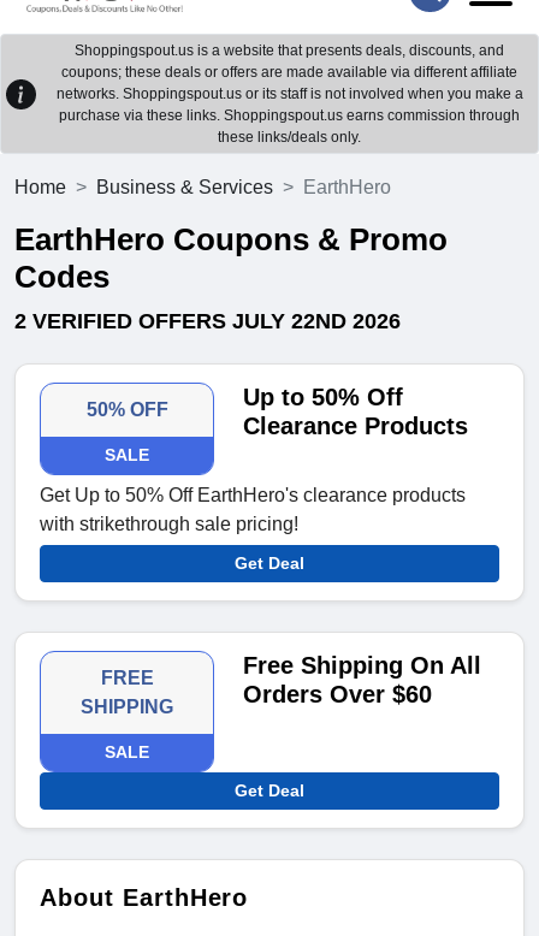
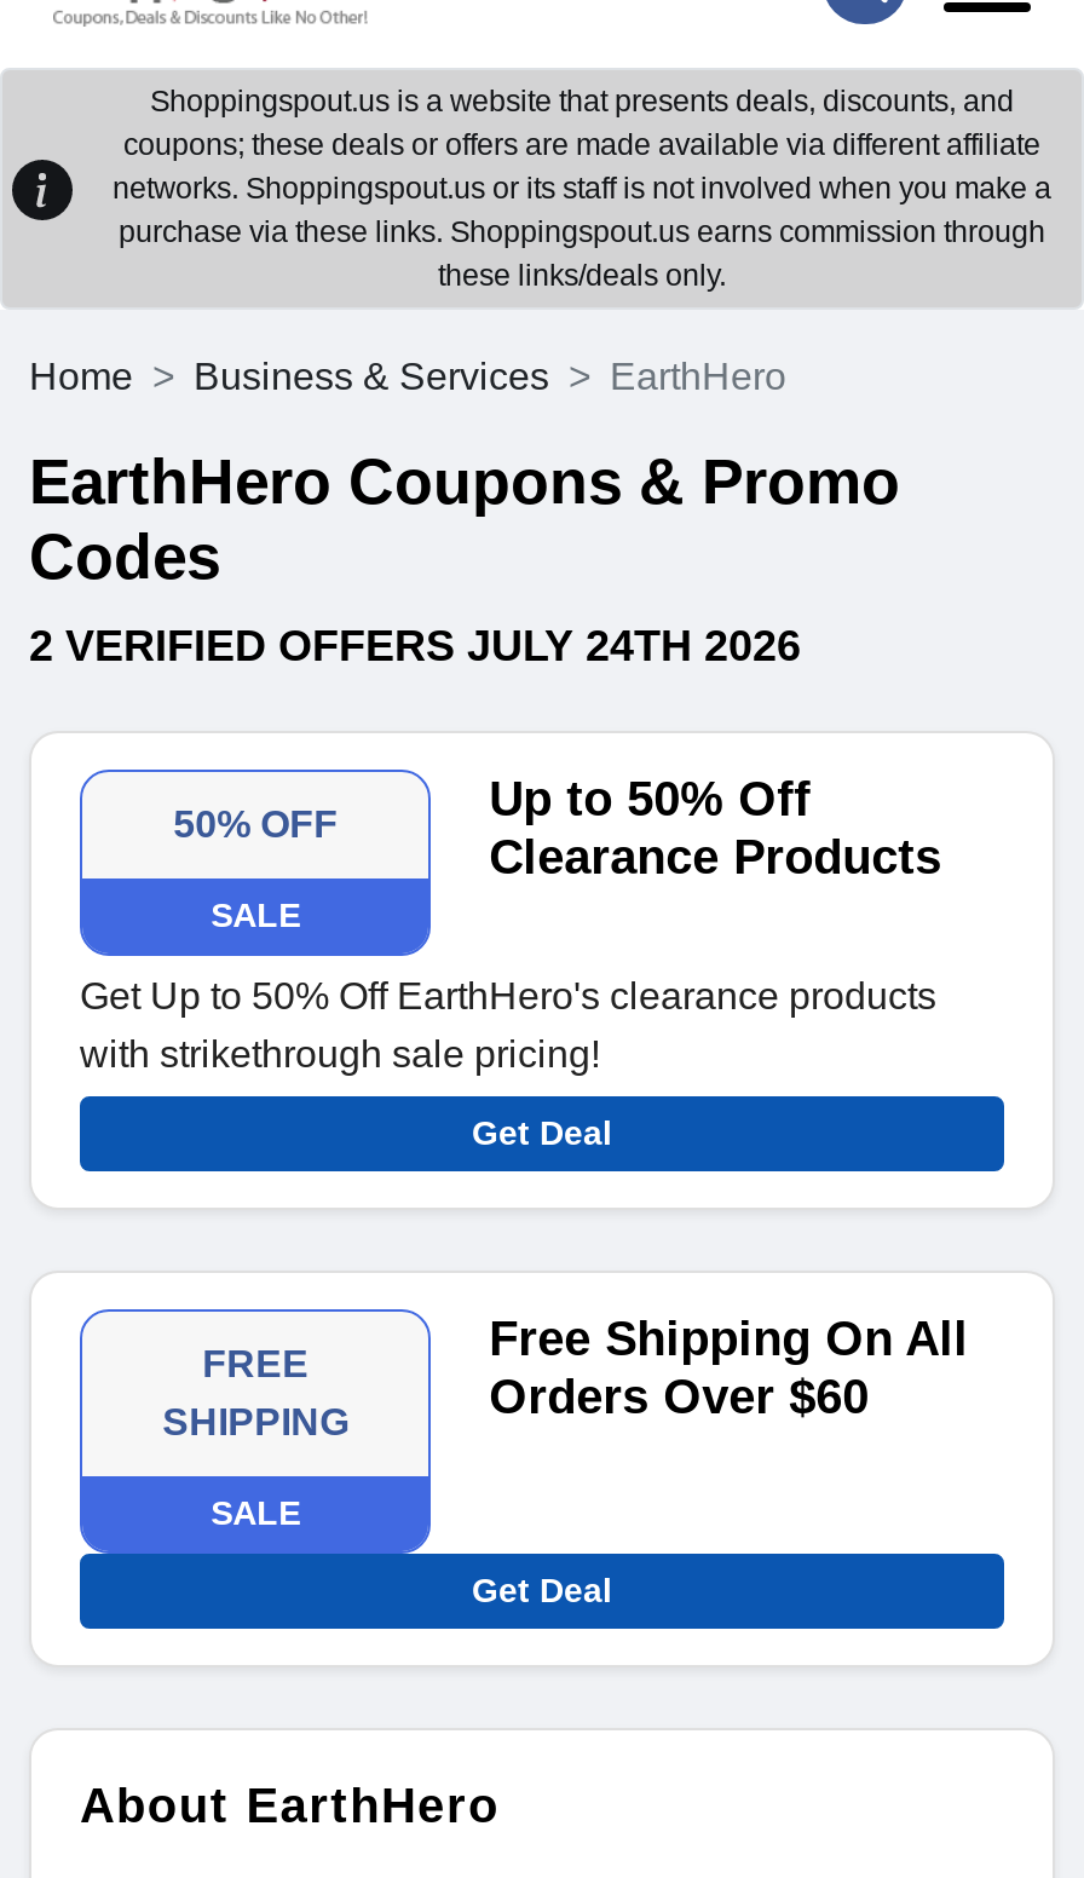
- 2 VERIFIED OFFERS JULY 22ND 2026
+ 2 VERIFIED OFFERS JULY 24TH 2026
